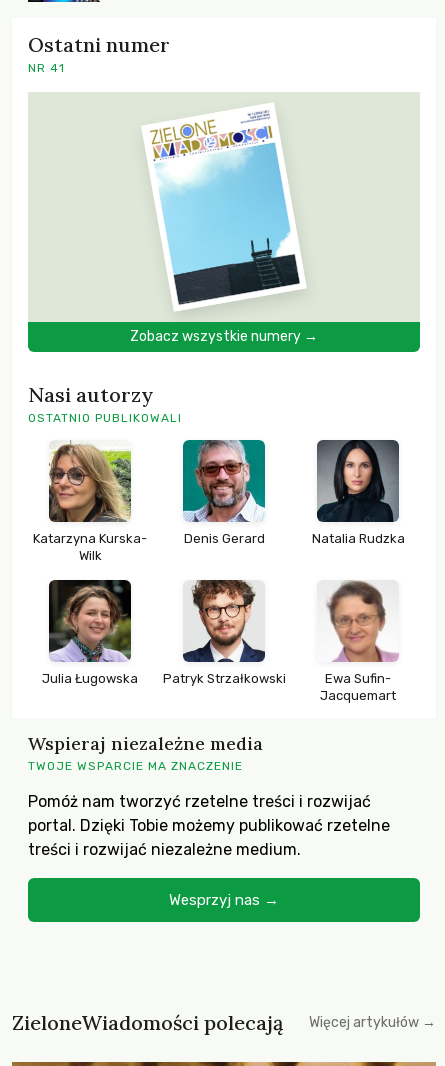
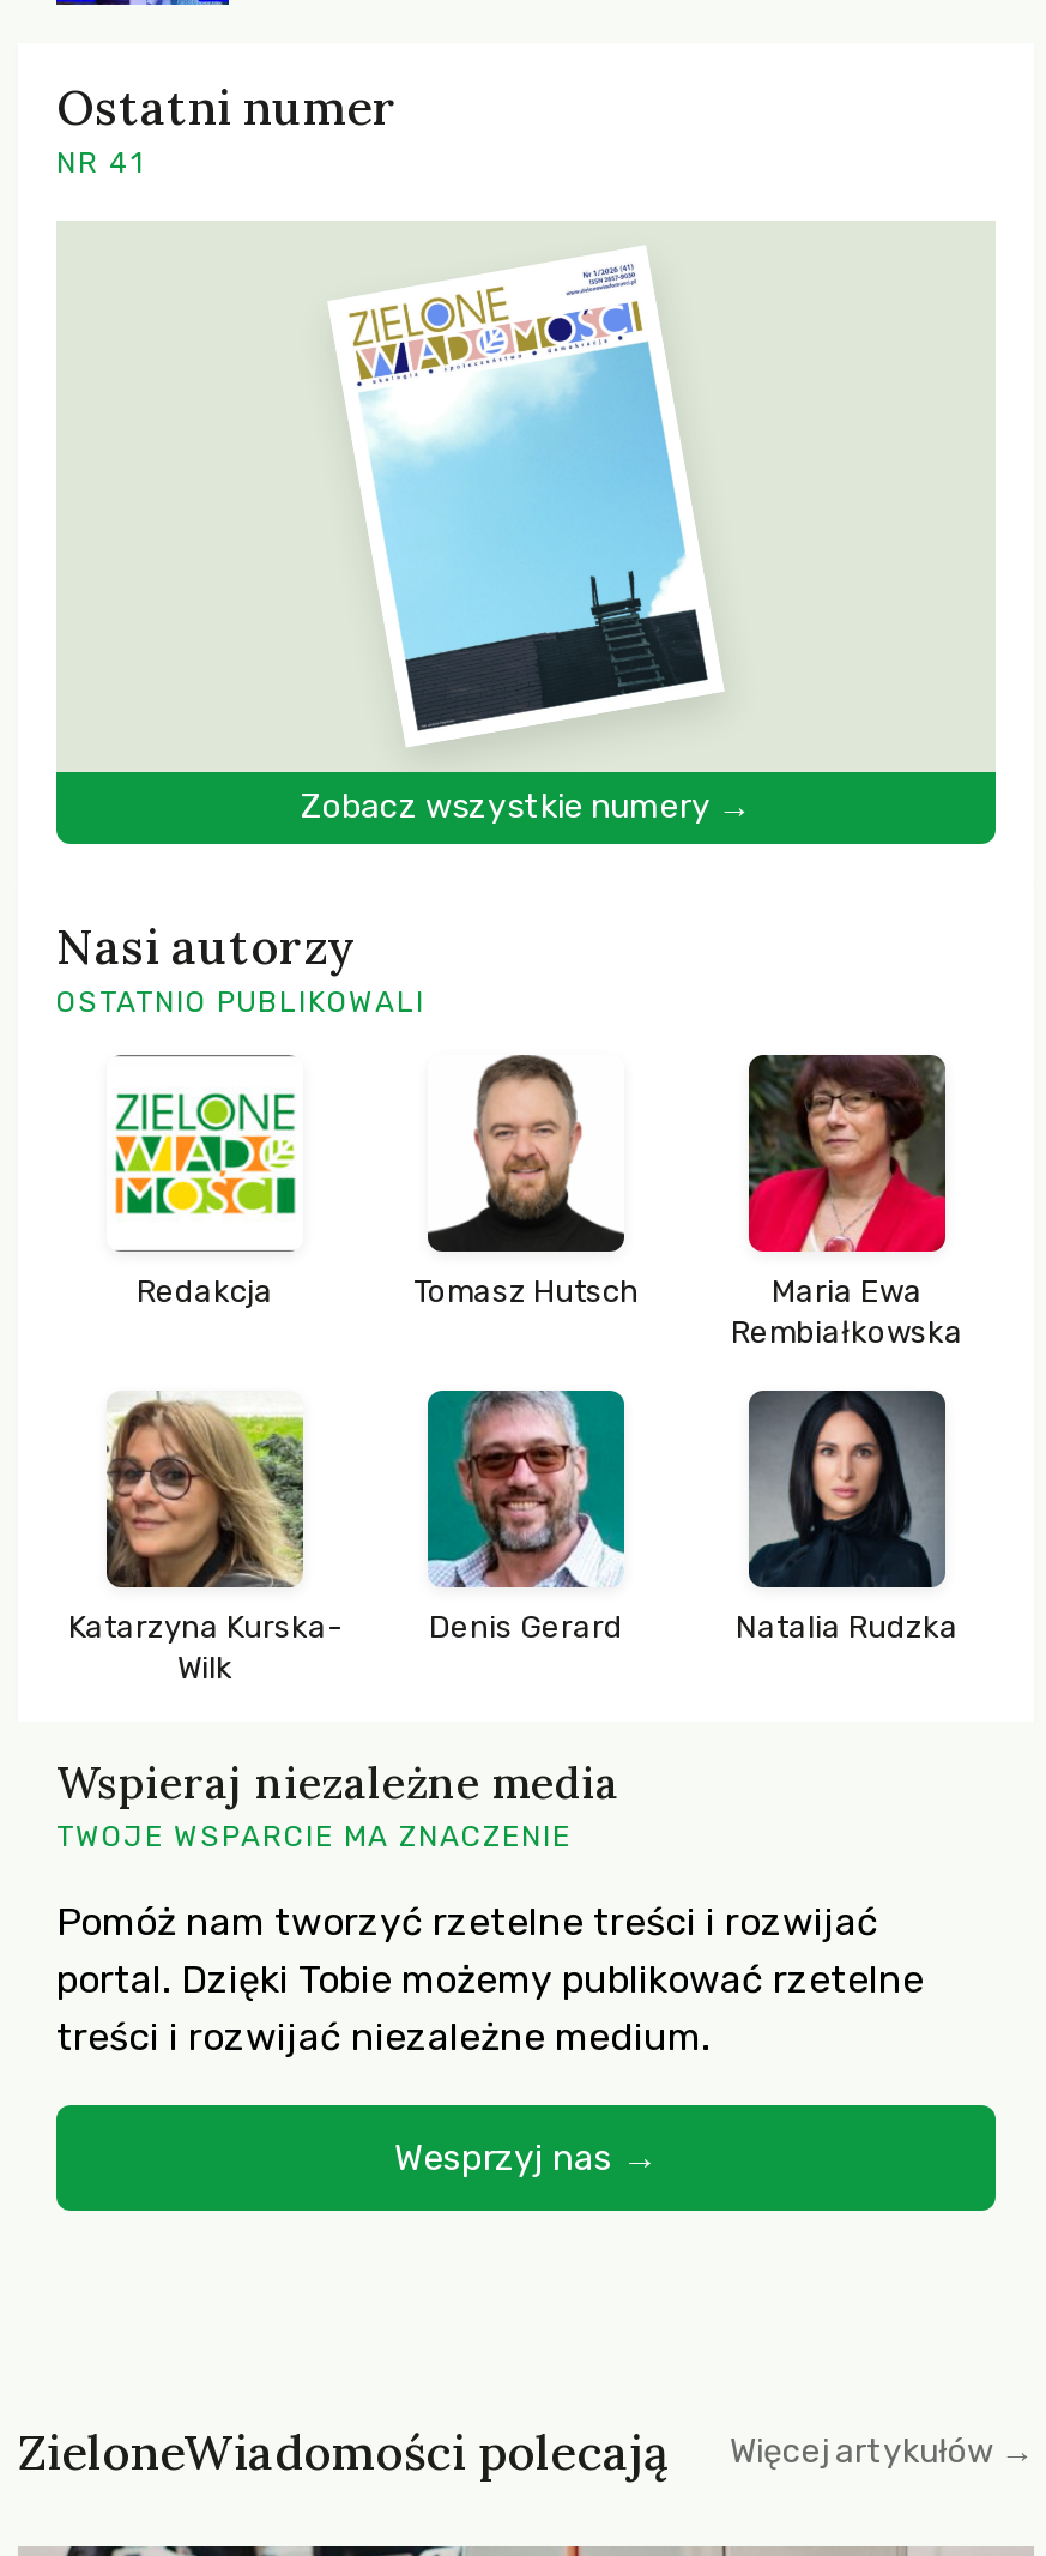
+ [image]

+ [image]
+ Redakcja
+ Tomasz Hutsch
+ Maria Ewa
+ Rembiałkowska

+ [image]

moved down: [image] | Katarzyna Kurska- | Wilk | Denis Gerard | Natalia Rudzka

- [image]
- Julia Ługowska
- Patryk Strzałkowski
- Ewa Sufin-
- Jacquemart

- [image]

- [image]
